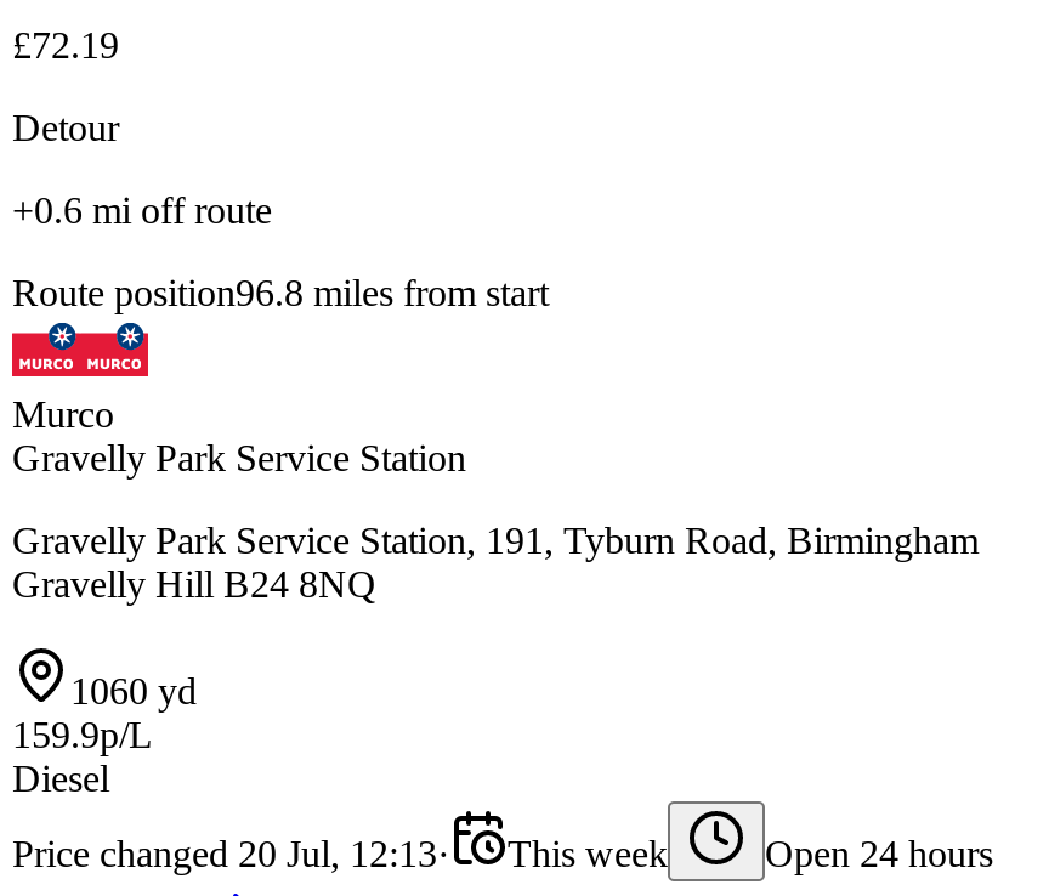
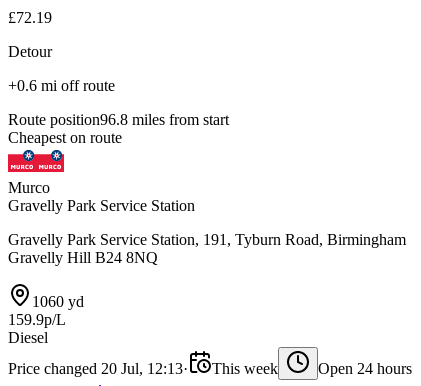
+ Cheapest on route
